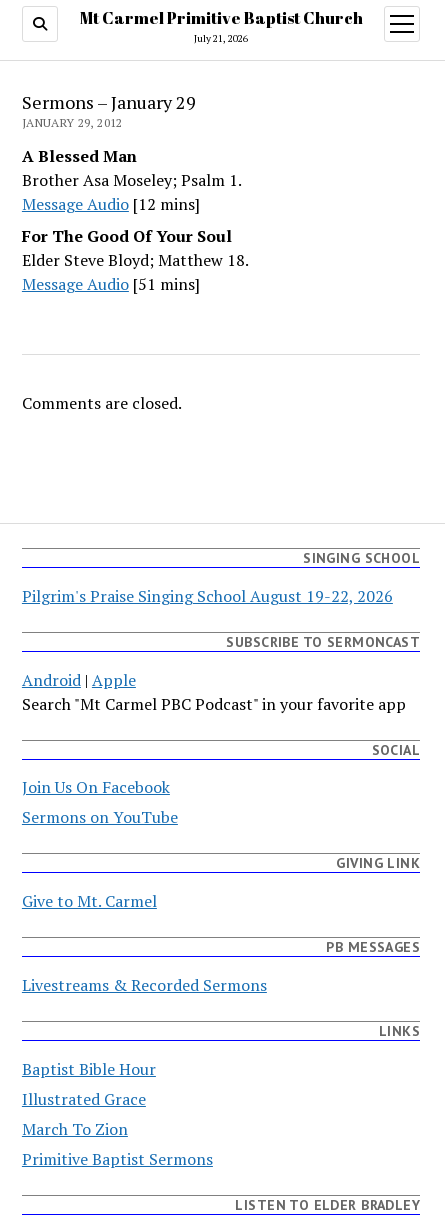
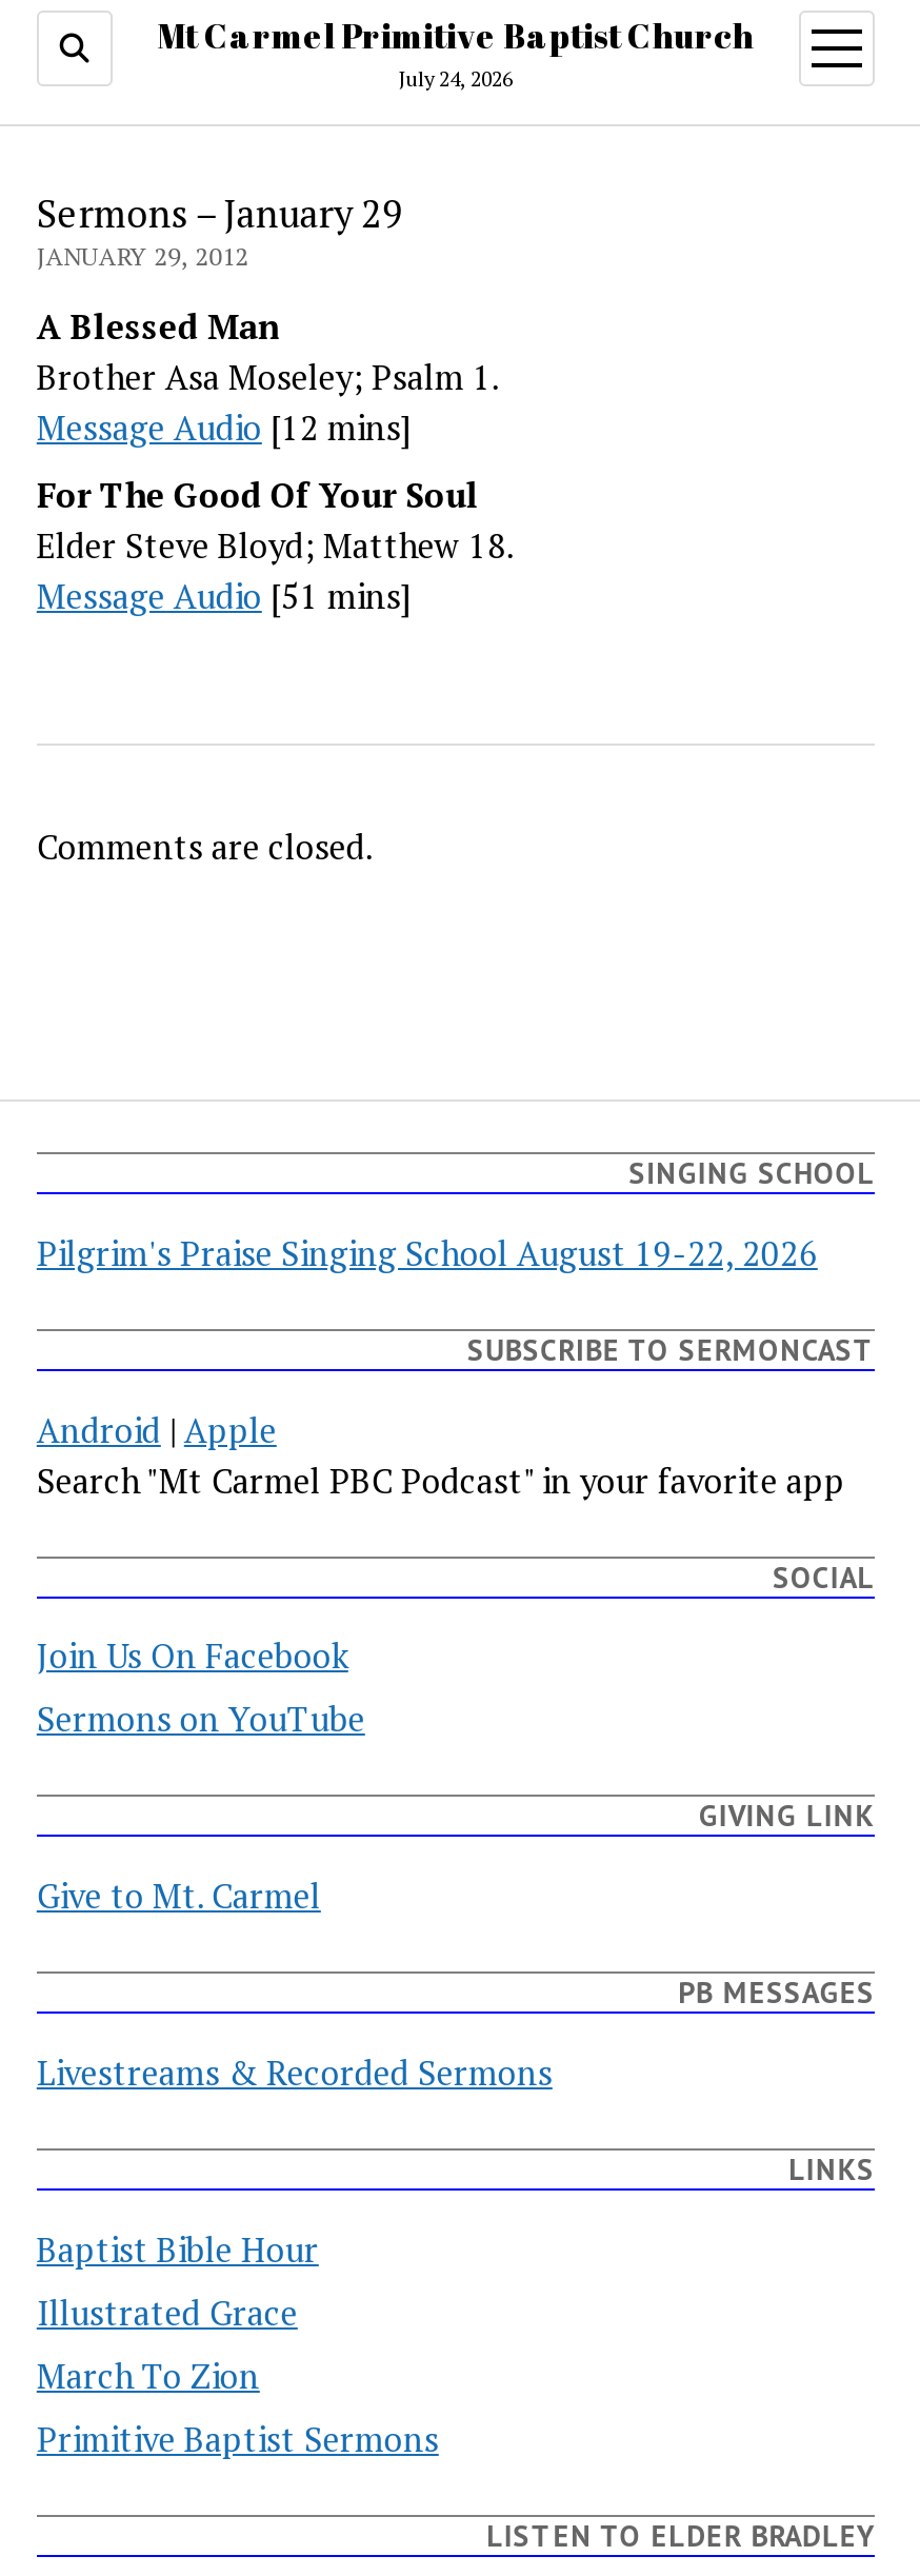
- July 21, 2026
+ July 24, 2026
